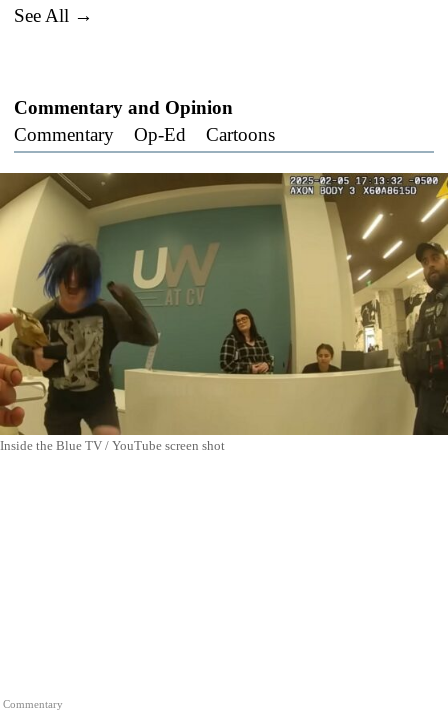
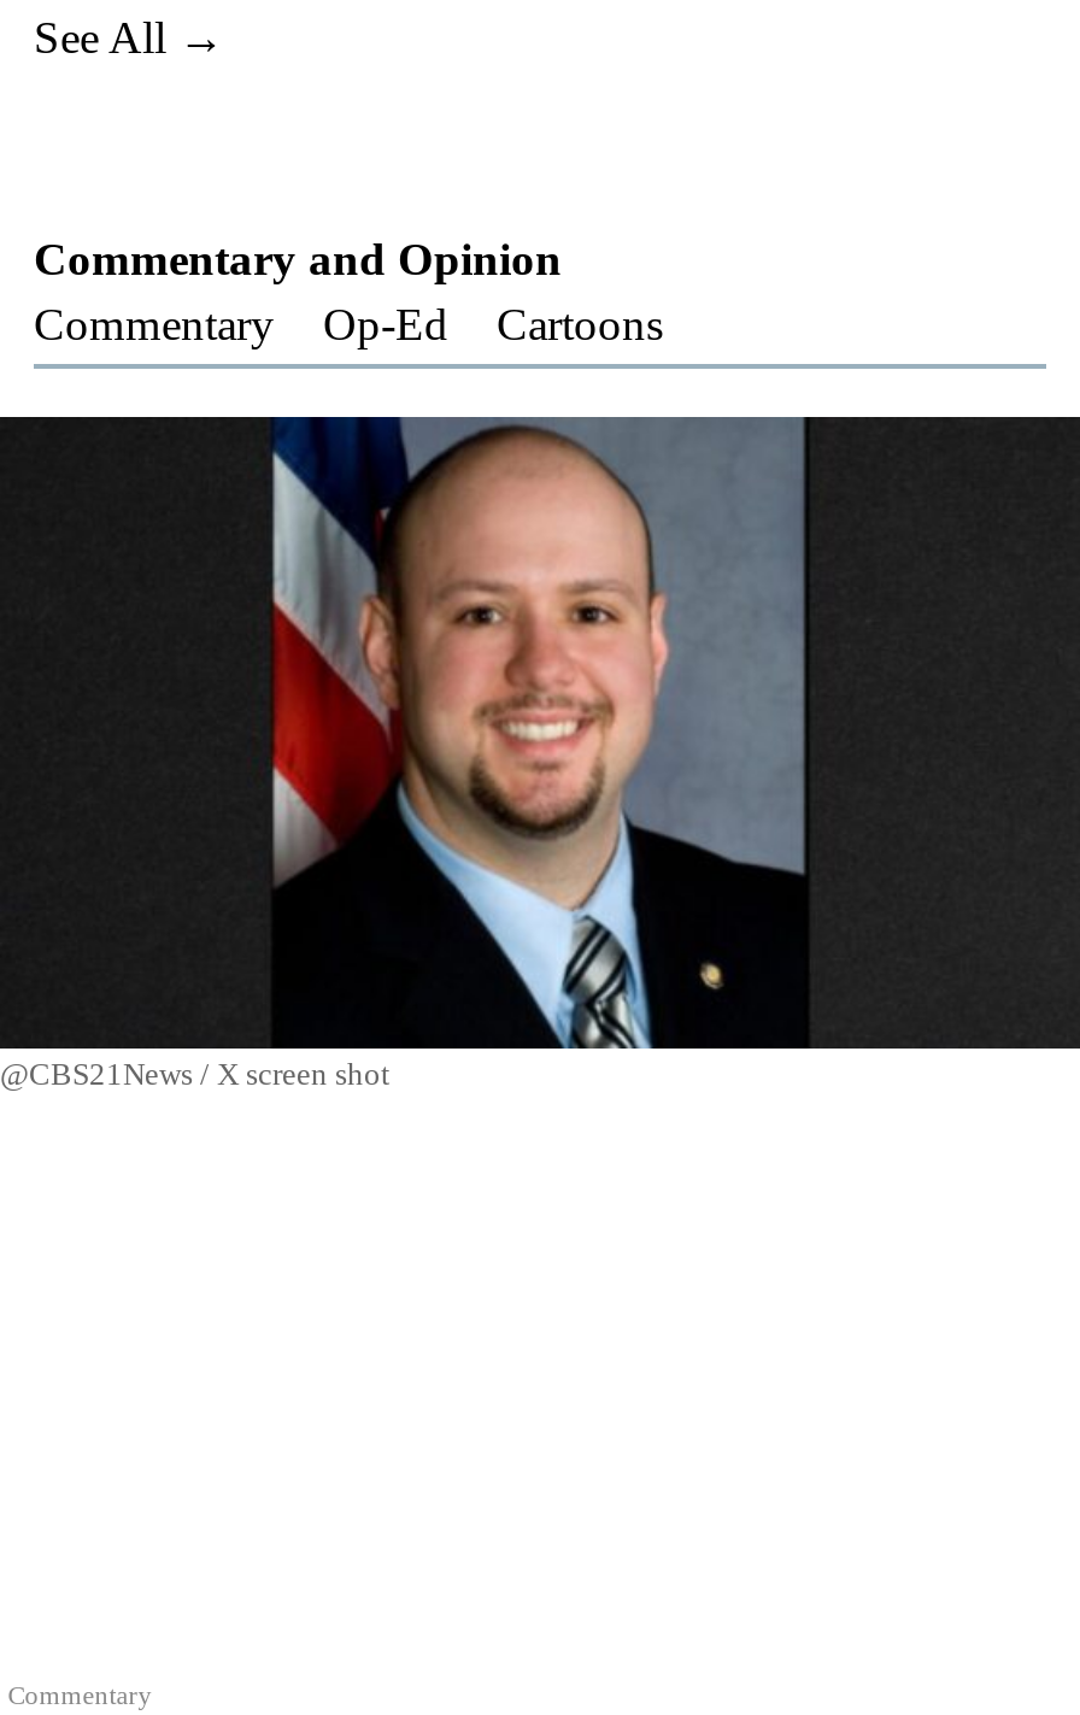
- [image]
- Inside the Blue TV / YouTube screen shot
+ [image]
+ @CBS21News / X screen shot
